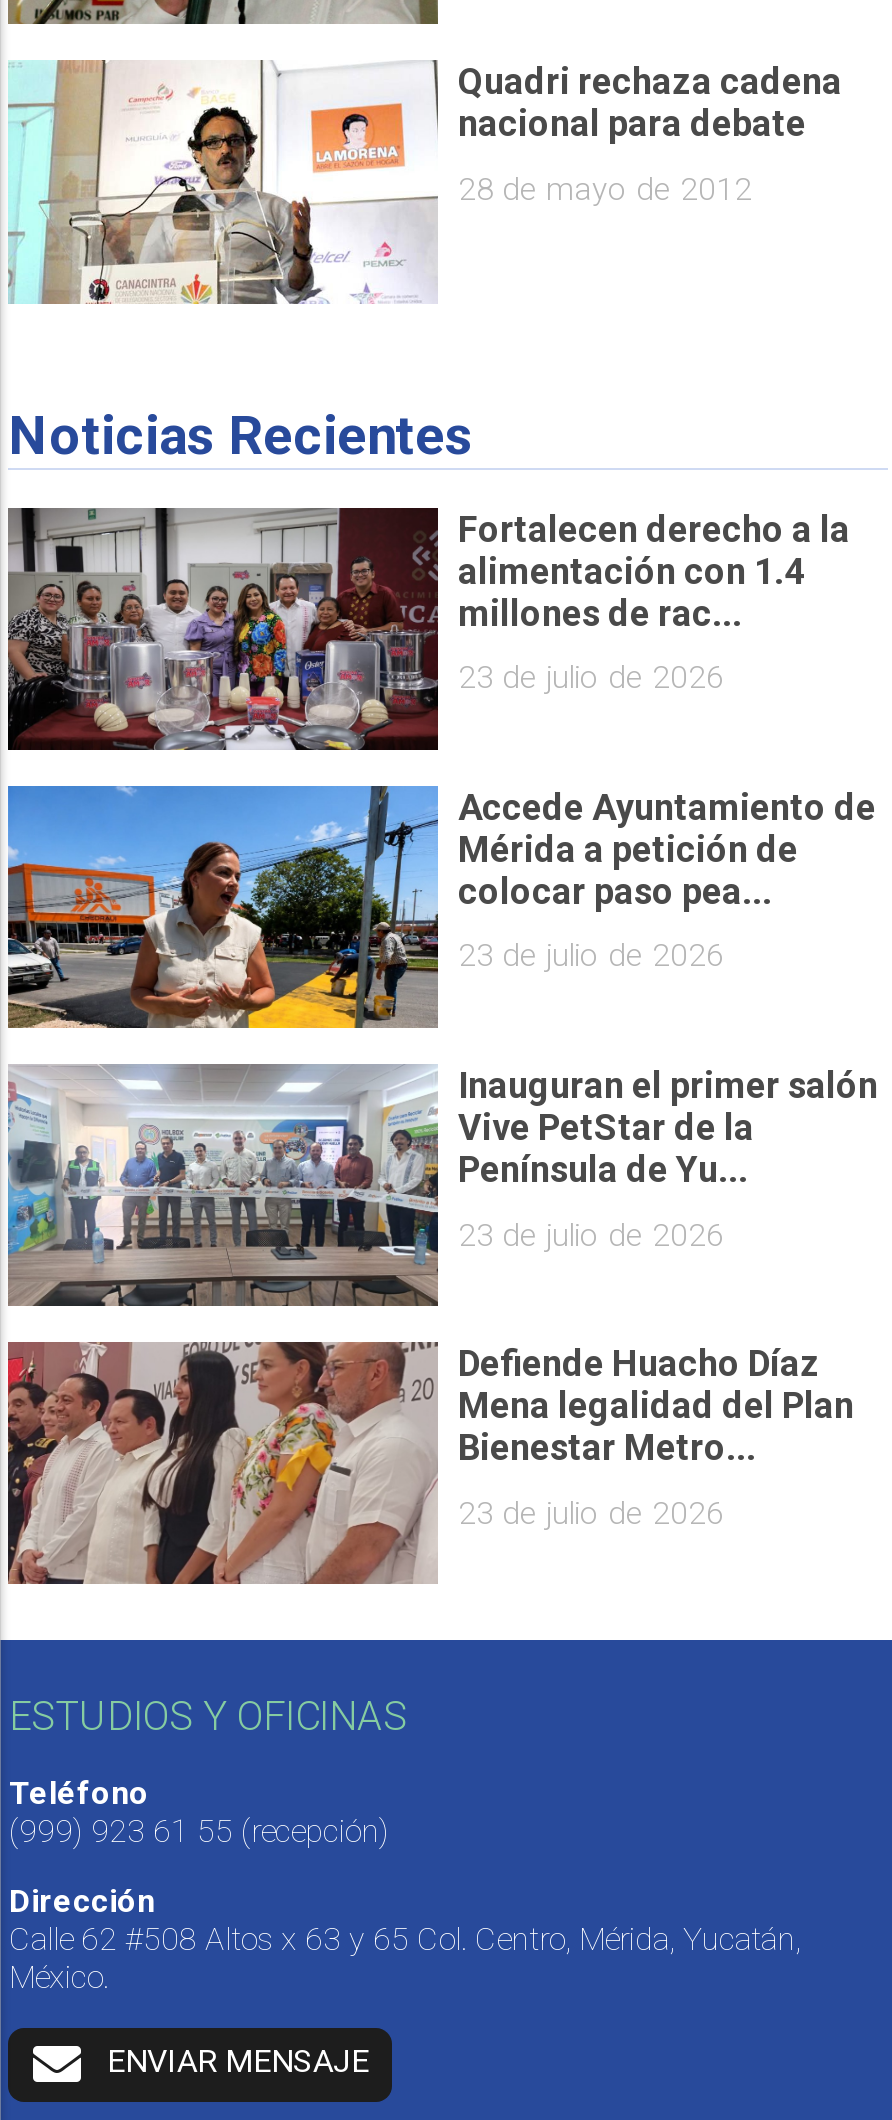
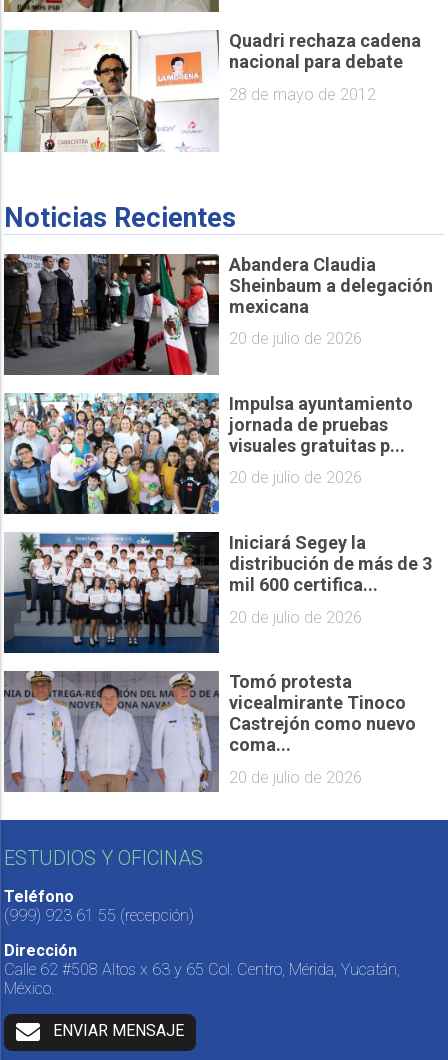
- [image]
- Fortalecen derecho a la
- alimentación con 1.4
- millones de rac...
+ [image]
+ Abandera Claudia
+ Sheinbaum a delegación
+ mexicana

- 23 de julio de 2026
+ 20 de julio de 2026

- [image]
- Accede Ayuntamiento de
- Mérida a petición de
- colocar paso pea...
+ [image]
+ Impulsa ayuntamiento
+ jornada de pruebas
+ visuales gratuitas p...

- 23 de julio de 2026
+ 20 de julio de 2026

- [image]
- Inauguran el primer salón
- Vive PetStar de la
- Península de Yu...
+ [image]
+ Iniciará Segey la
+ distribución de más de 3
+ mil 600 certifica...

- 23 de julio de 2026
+ 20 de julio de 2026

- [image]
- Defiende Huacho Díaz
- Mena legalidad del Plan
- Bienestar Metro...
+ [image]
+ Tomó protesta
+ vicealmirante Tinoco
+ Castrejón como nuevo
+ coma...

- 23 de julio de 2026
+ 20 de julio de 2026
